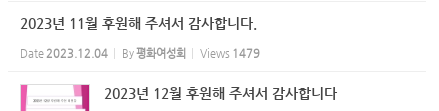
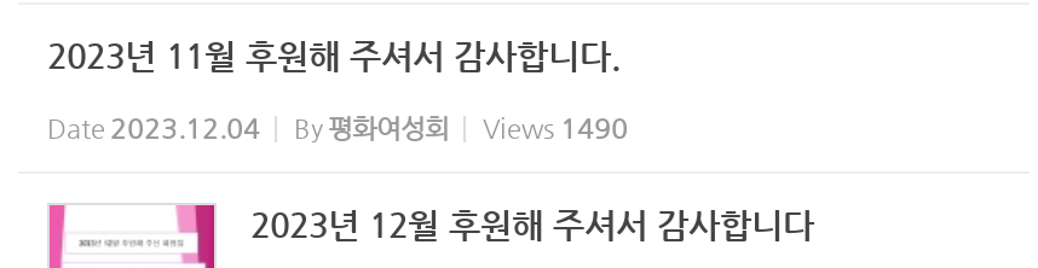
- Views 1479
+ Views 1490
